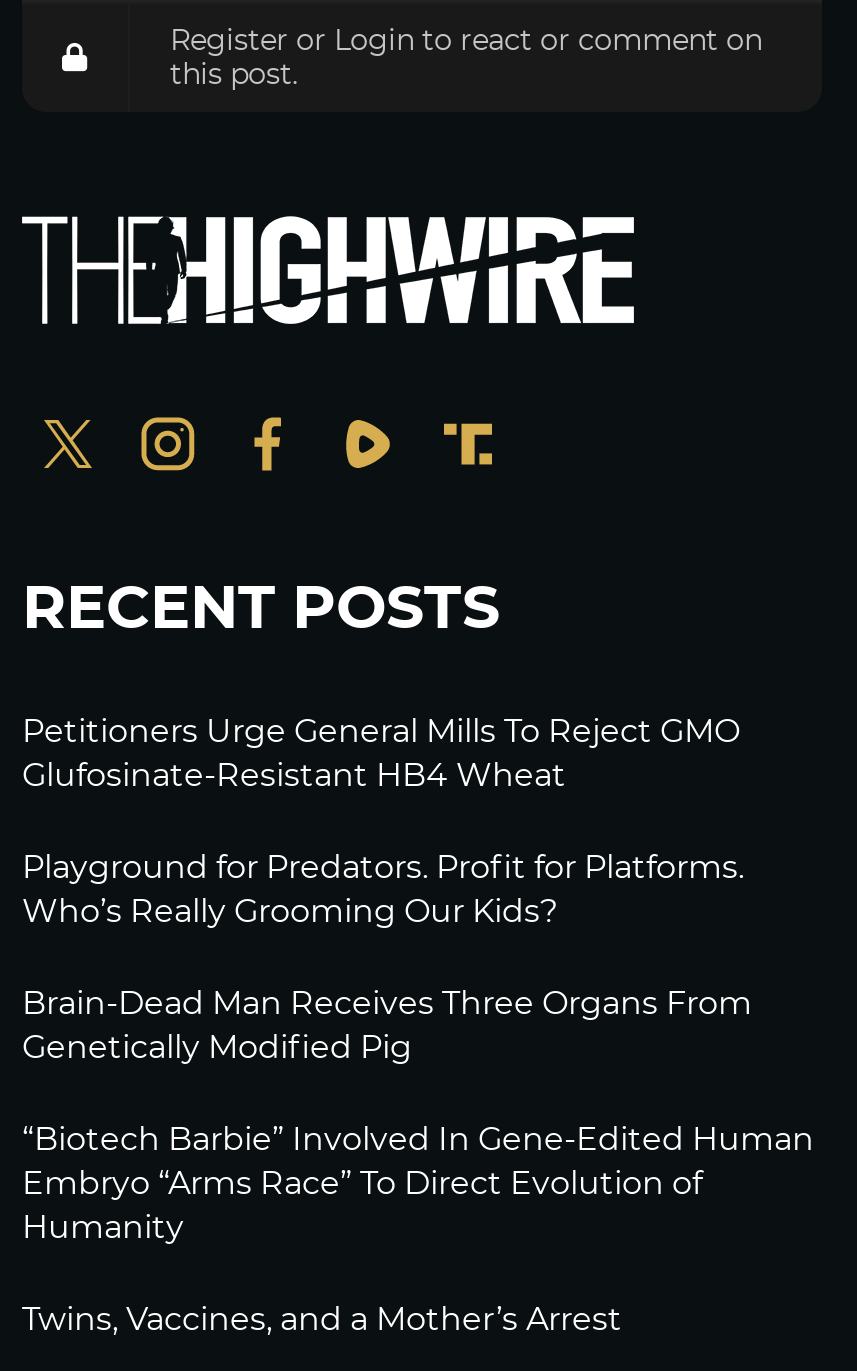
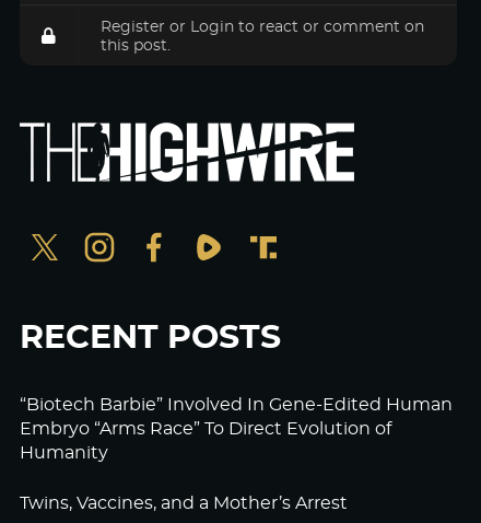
- Petitioners Urge General Mills To Reject GMO
- Glufosinate-Resistant HB4 Wheat
- Playground for Predators. Profit for Platforms.
- Who’s Really Grooming Our Kids?
- Brain-Dead Man Receives Three Organs From
- Genetically Modified Pig
